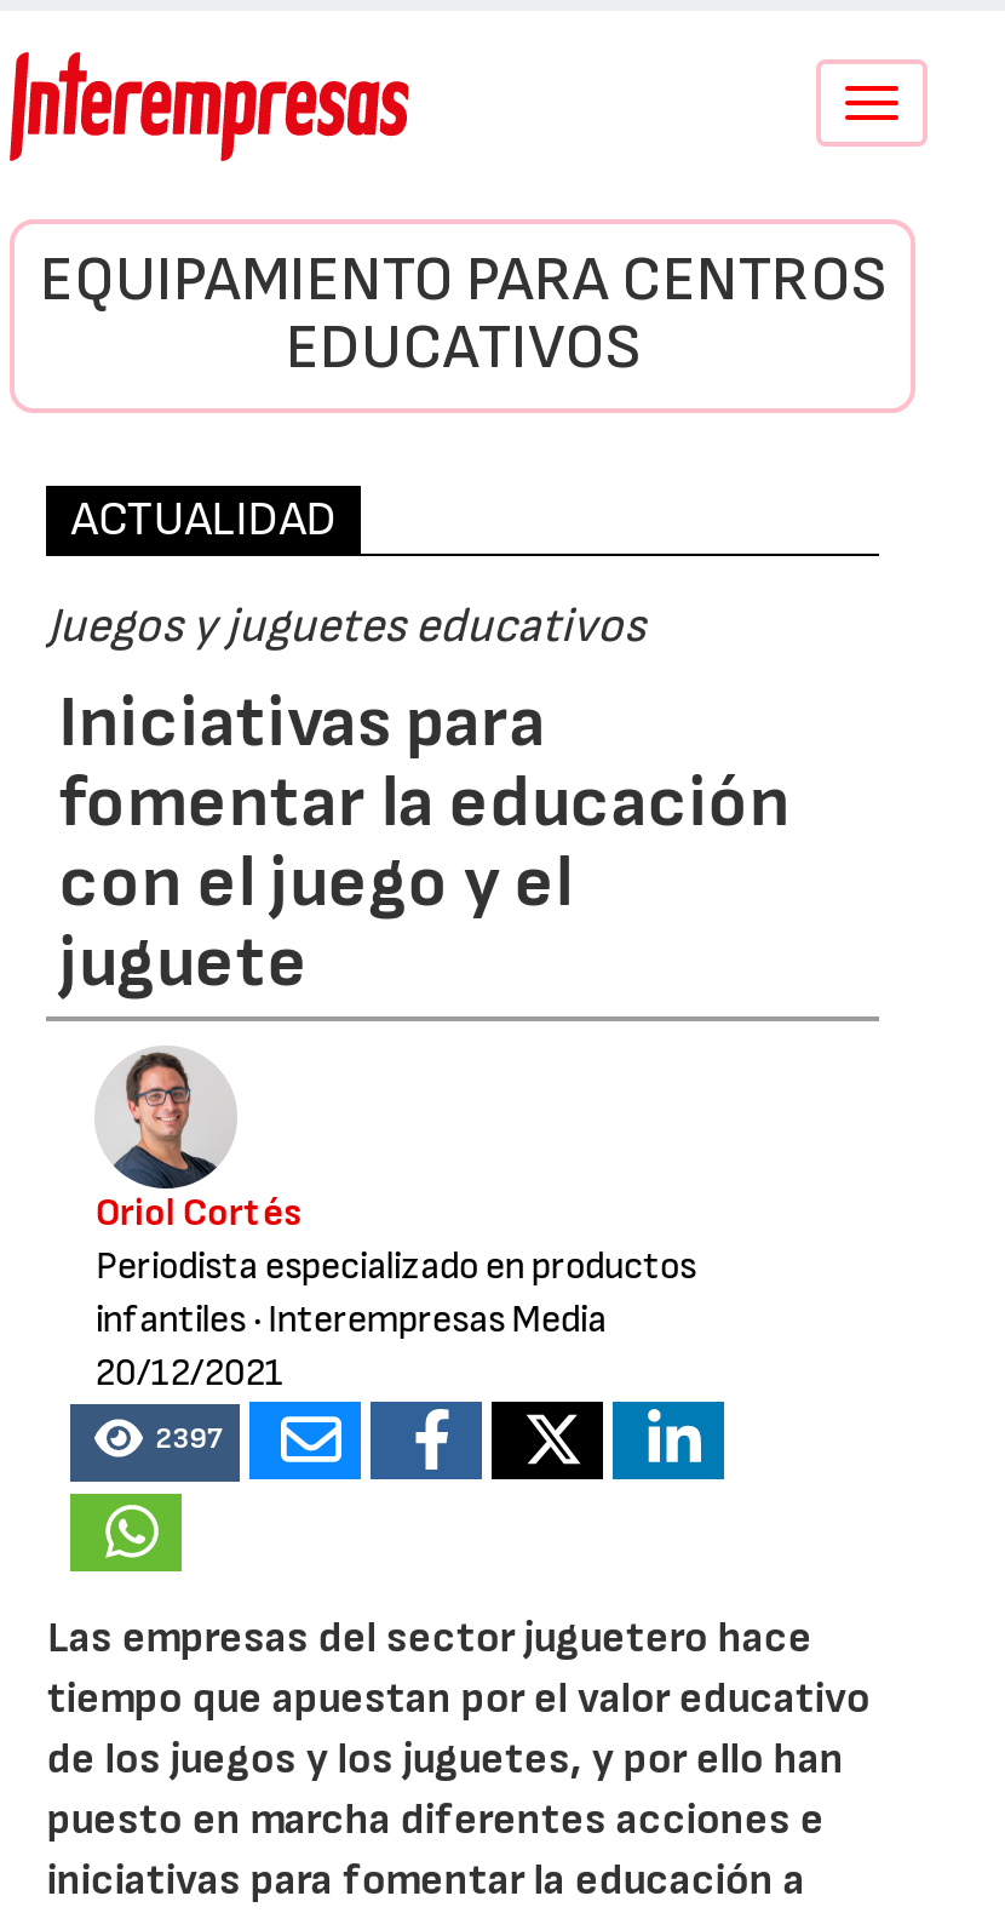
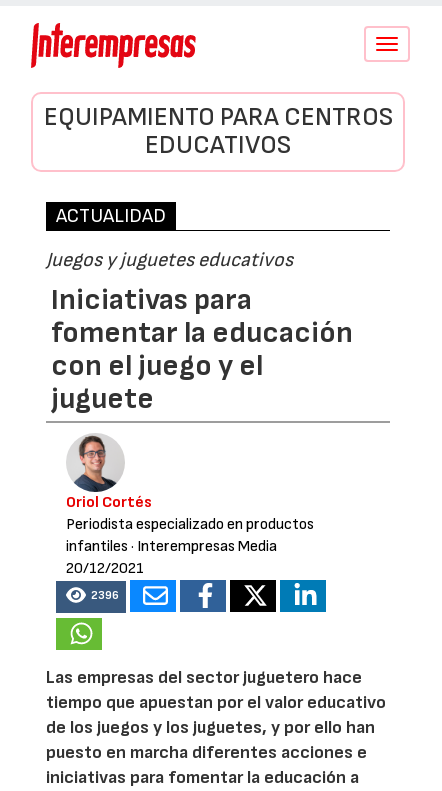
- 2397
+ 2396
